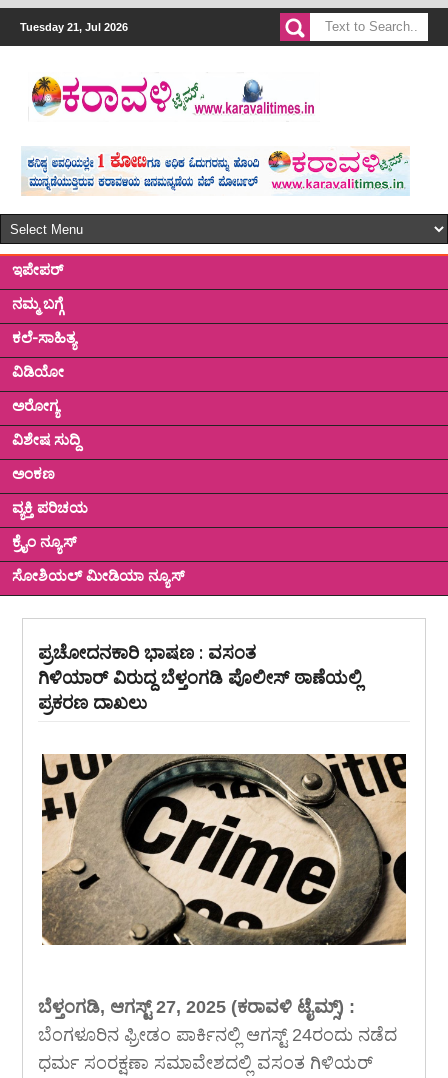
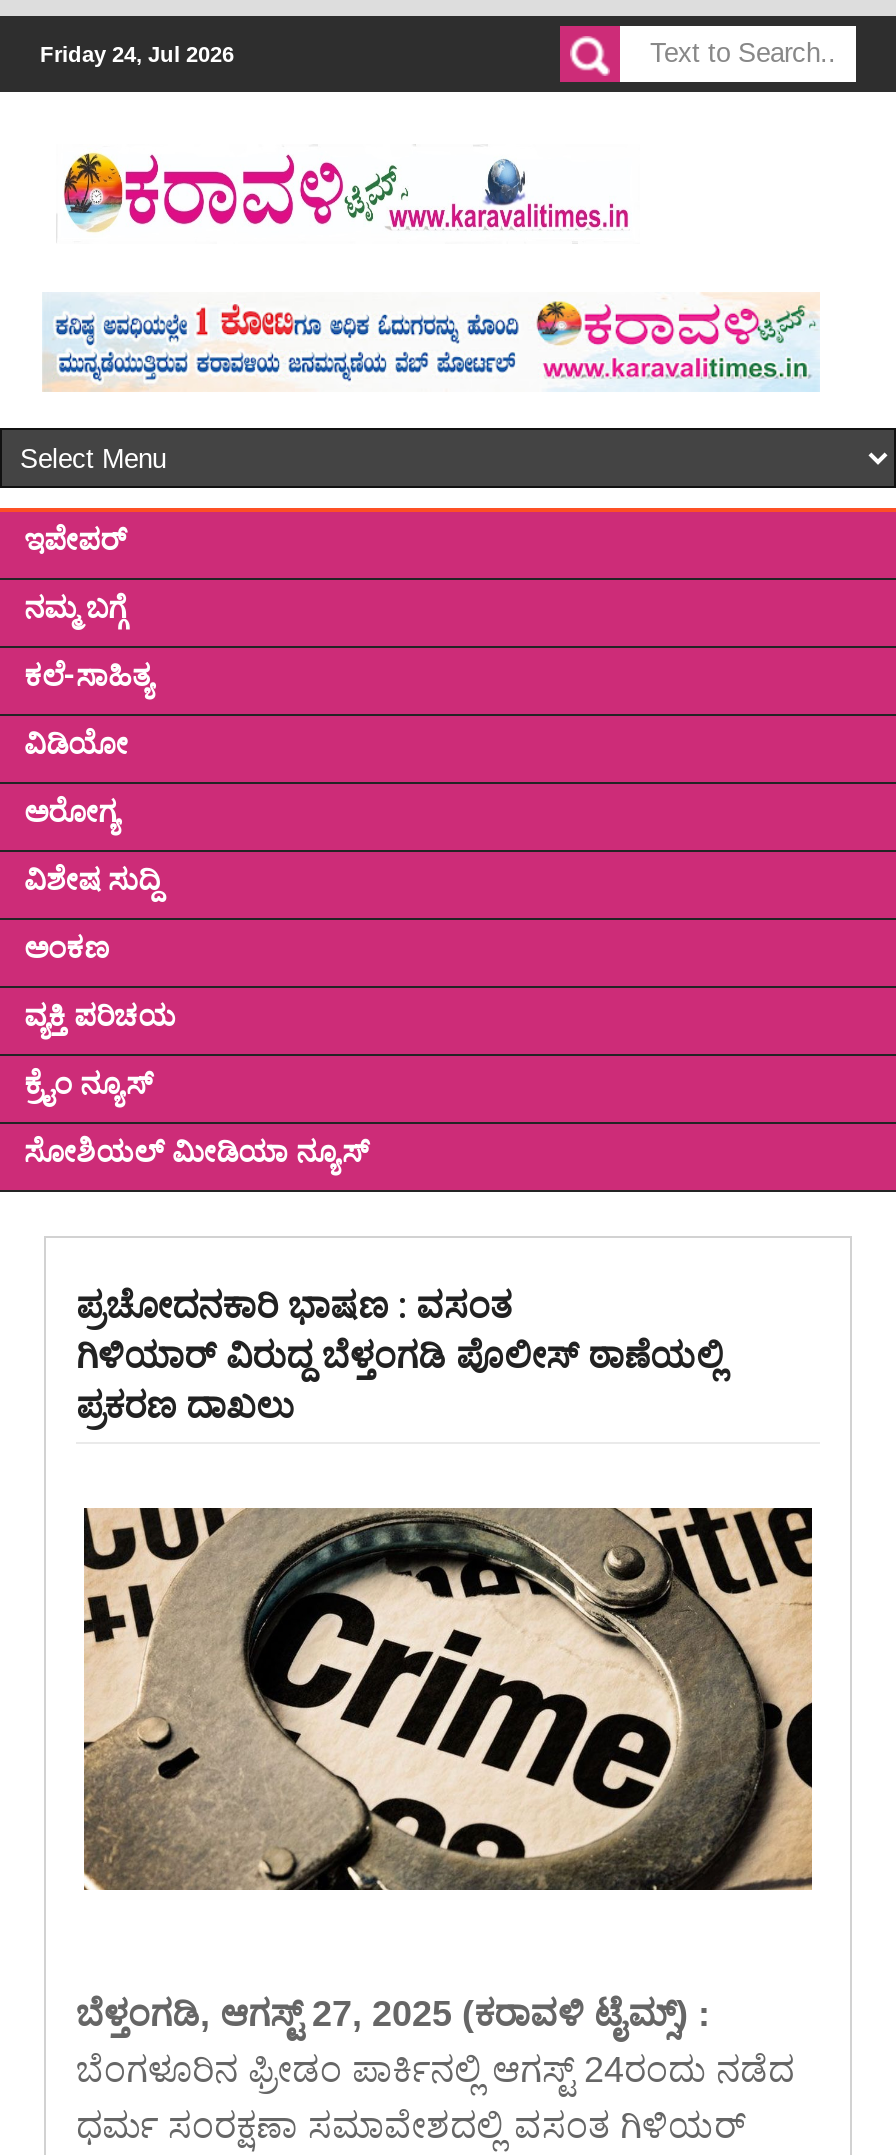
- Tuesday 21, Jul 2026
+ Friday 24, Jul 2026
